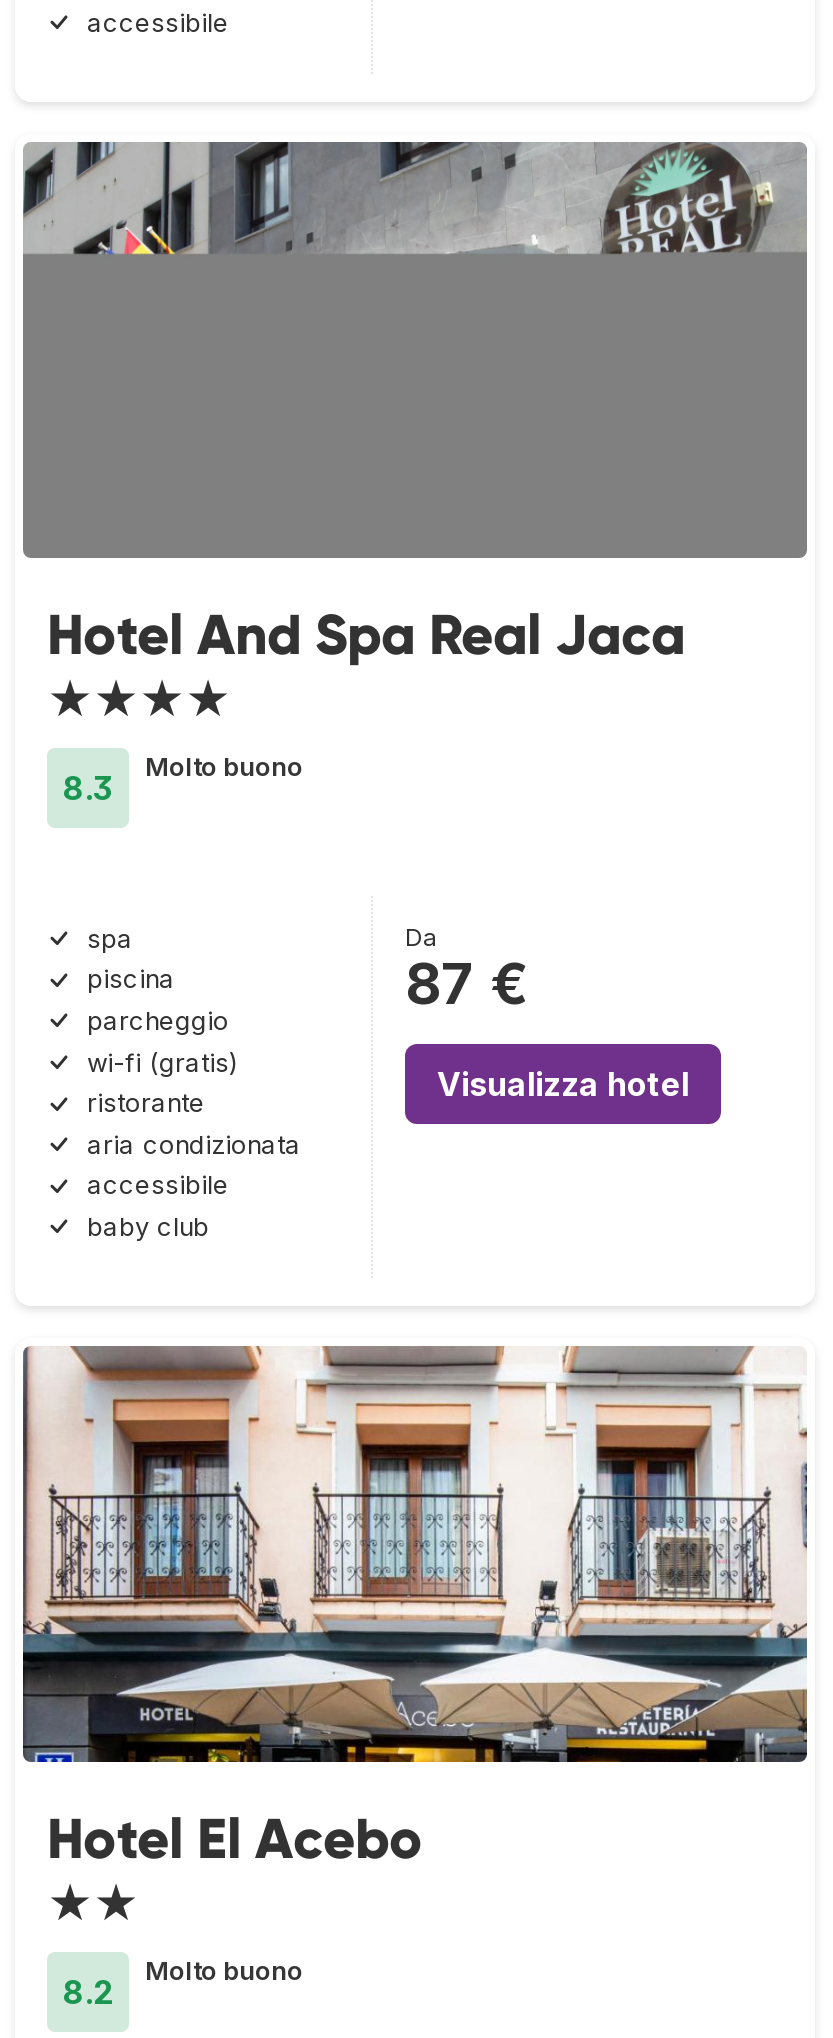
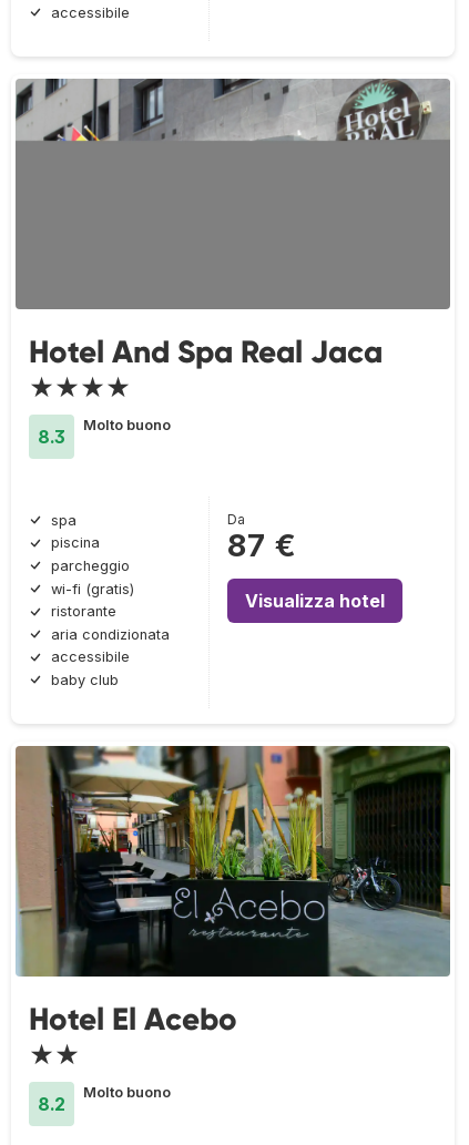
- [image]
+ [image]
